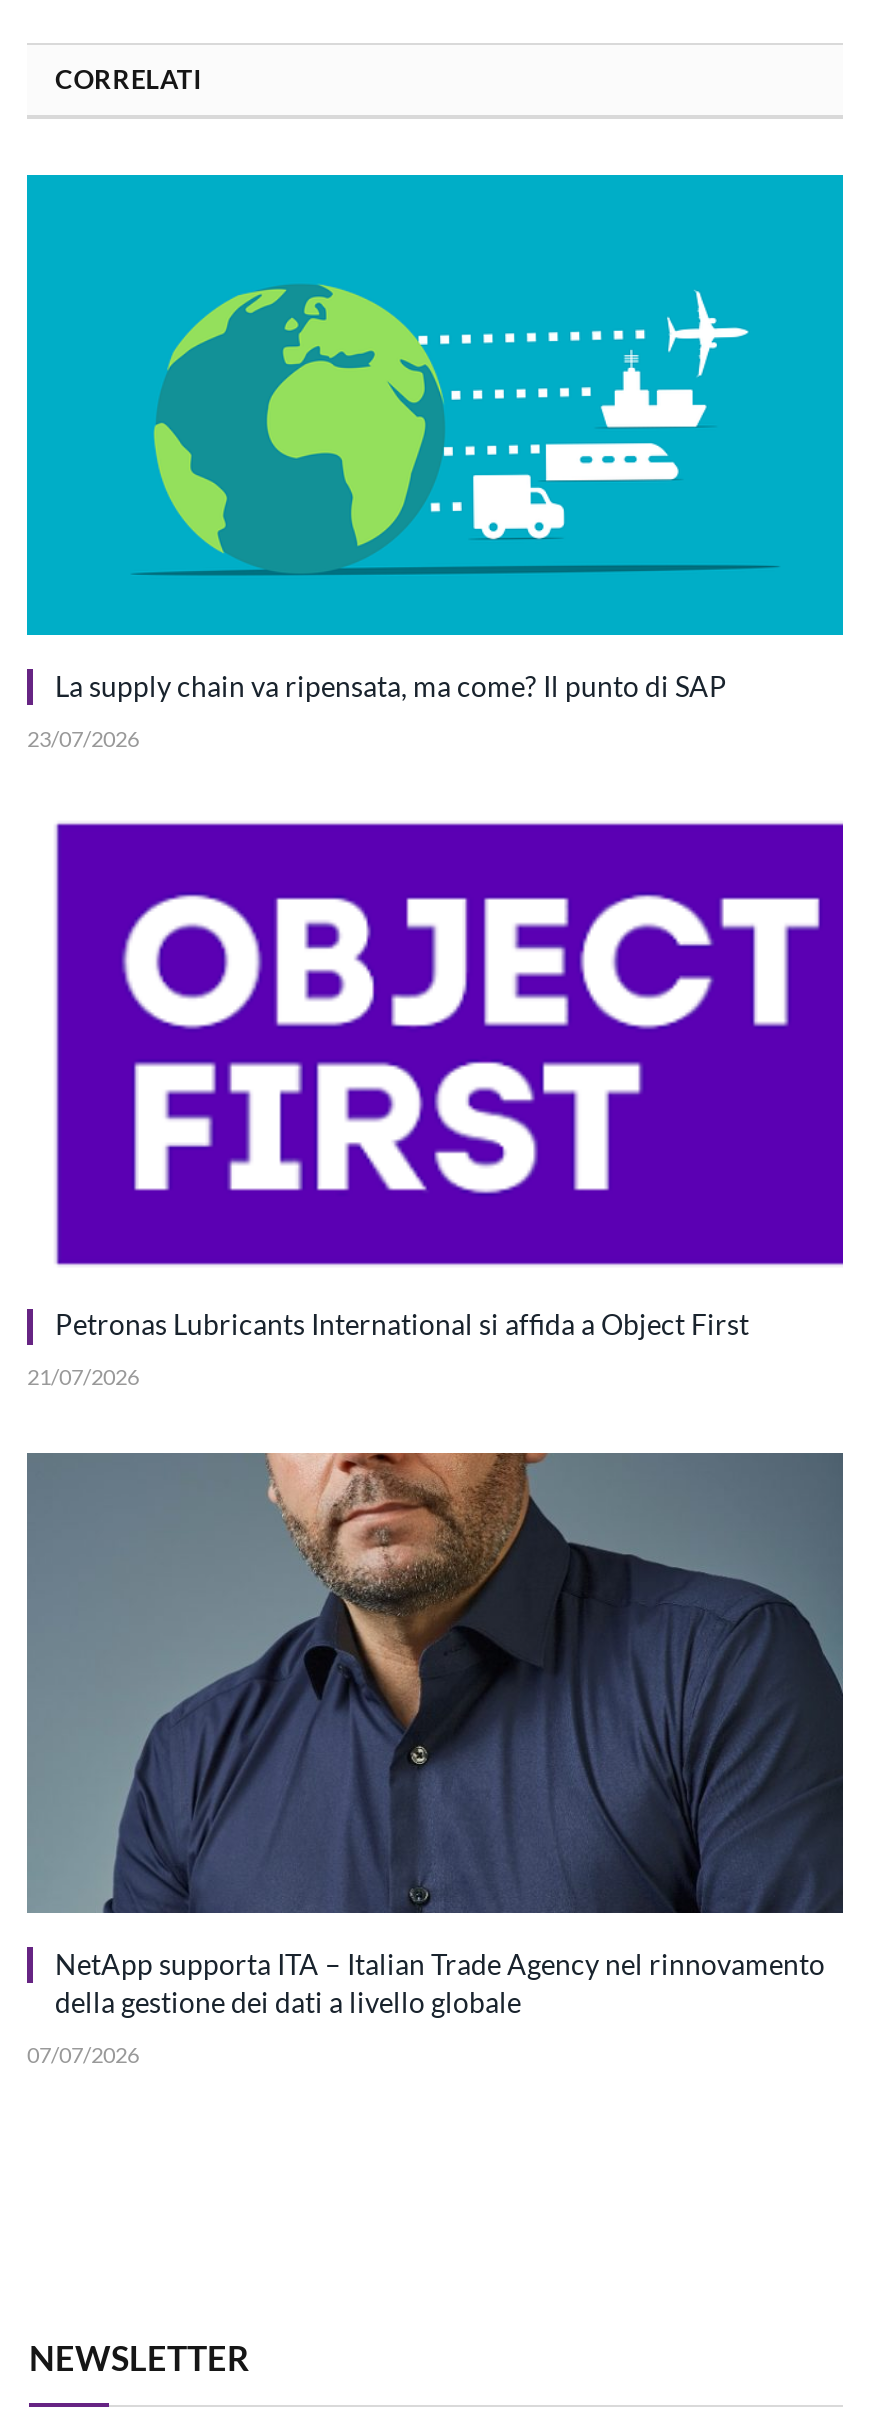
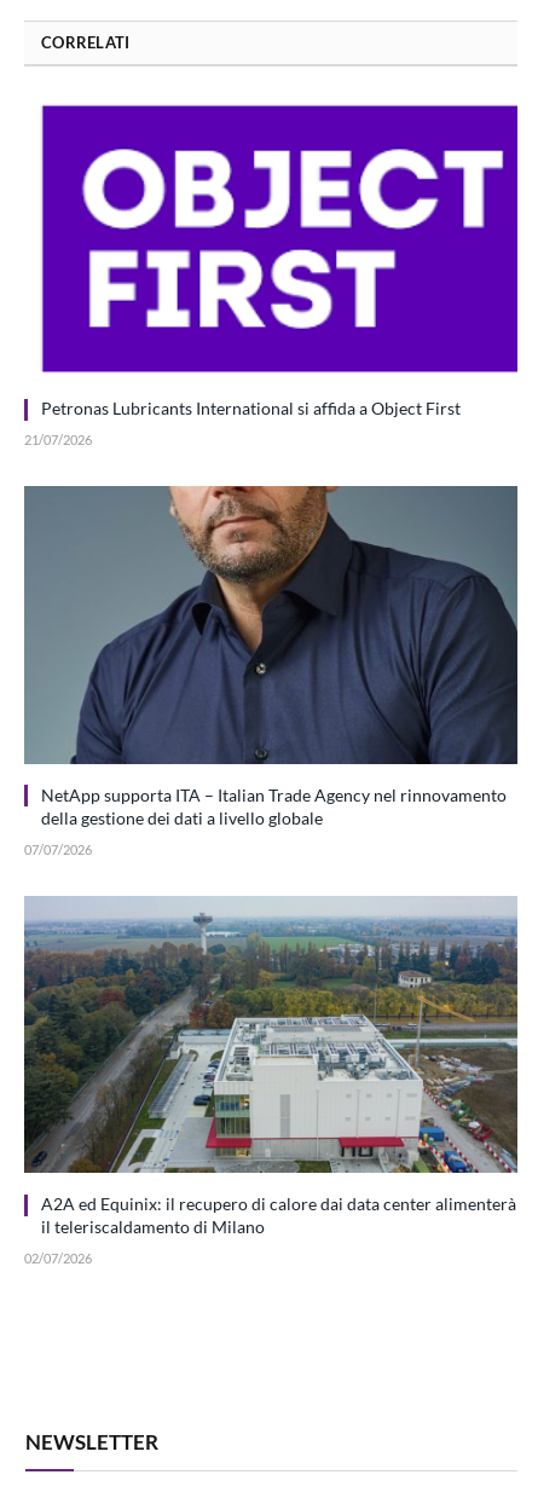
- [image]
- La supply chain va ripensata, ma come? Il punto di SAP
- 23/07/2026

moved up: [image]

moved up: [image] | Petronas Lubricants International si affida a Object First | 21/07/2026 | NetApp supporta ITA – Italian Trade Agency nel rinnovamento | della gestione dei dati a livello globale | 07/07/2026

+ [image]
+ A2A ed Equinix: il recupero di calore dai data center alimenterà
+ il teleriscaldamento di Milano
+ 02/07/2026
